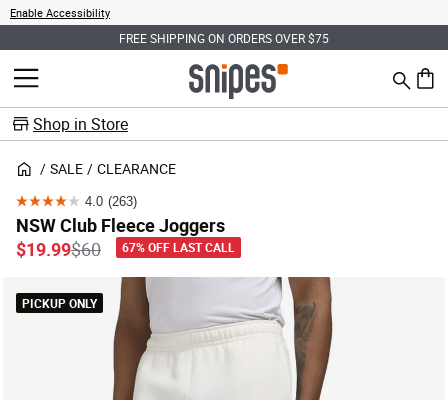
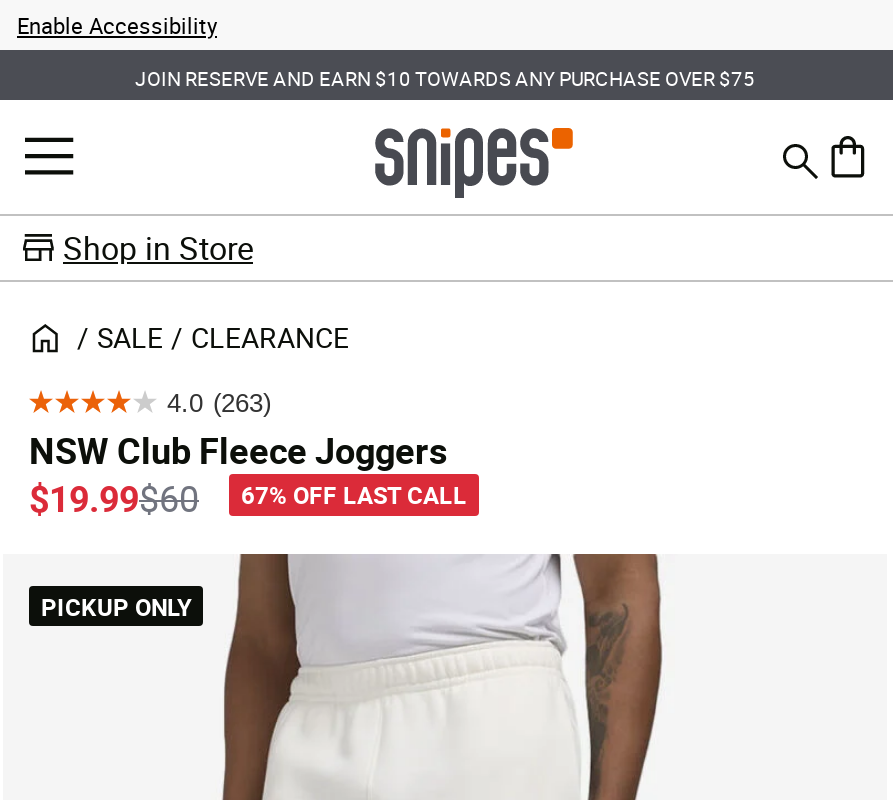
- FREE SHIPPING ON ORDERS OVER $75
+ JOIN RESERVE AND EARN $10 TOWARDS ANY PURCHASE OVER $75
